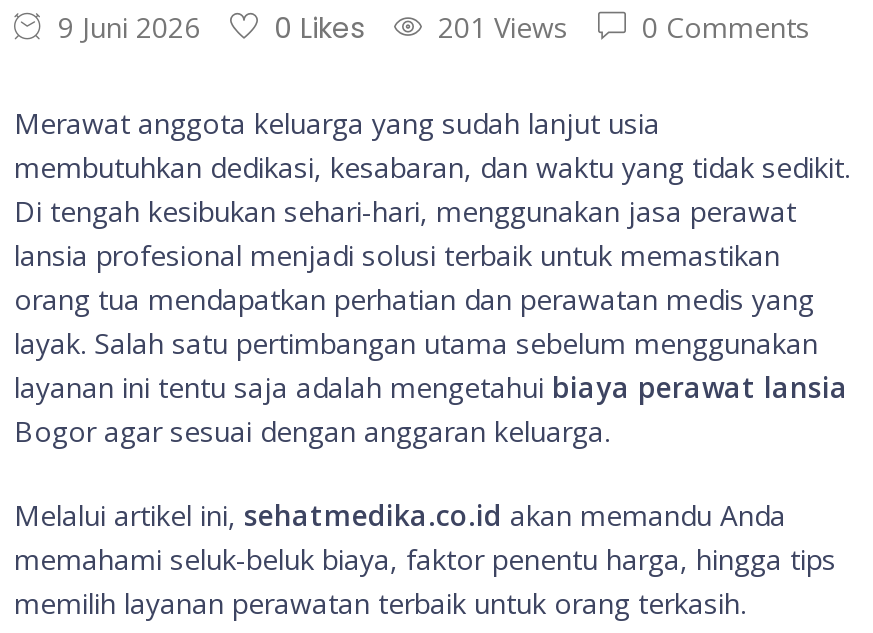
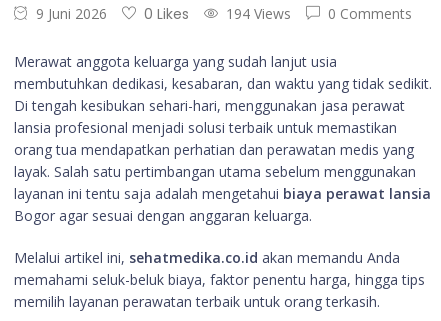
- 9 Juni 2026 0 Likes 201 Views 0 Comments
+ 9 Juni 2026 0 Likes 194 Views 0 Comments
